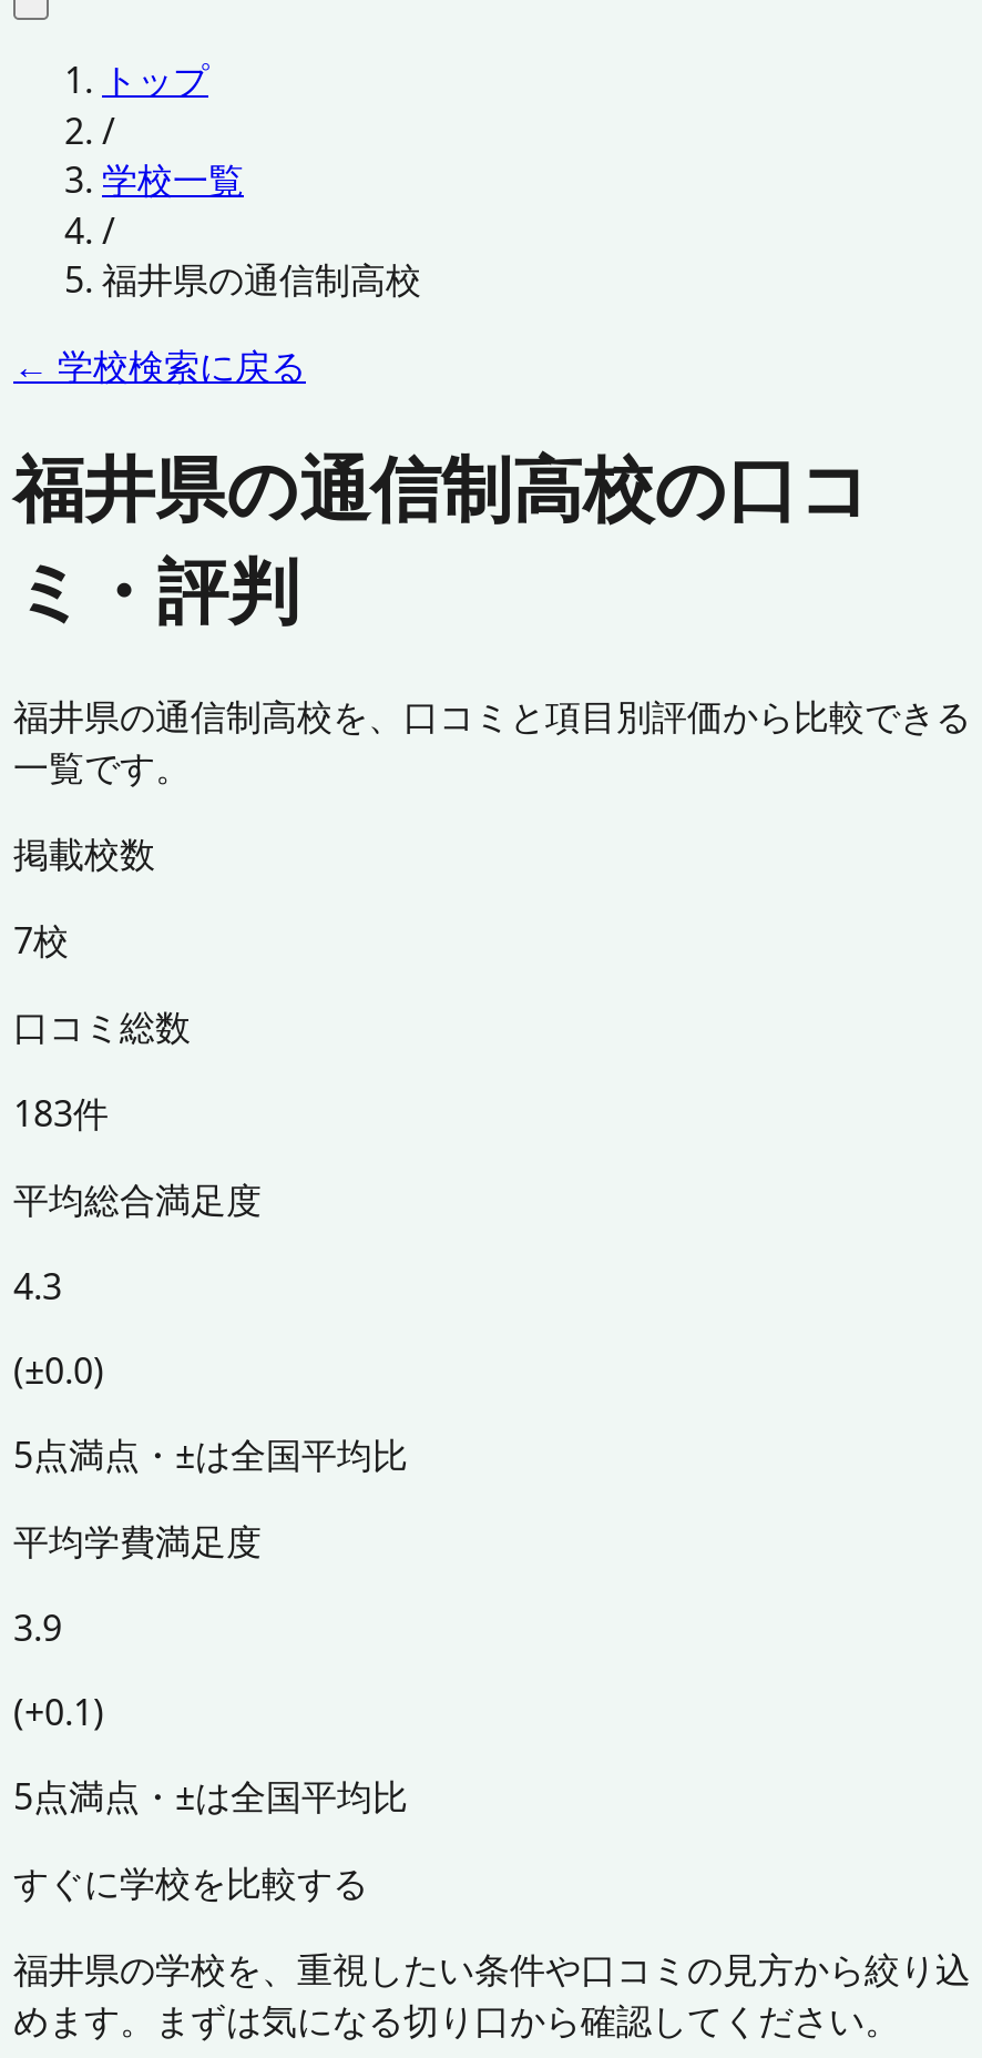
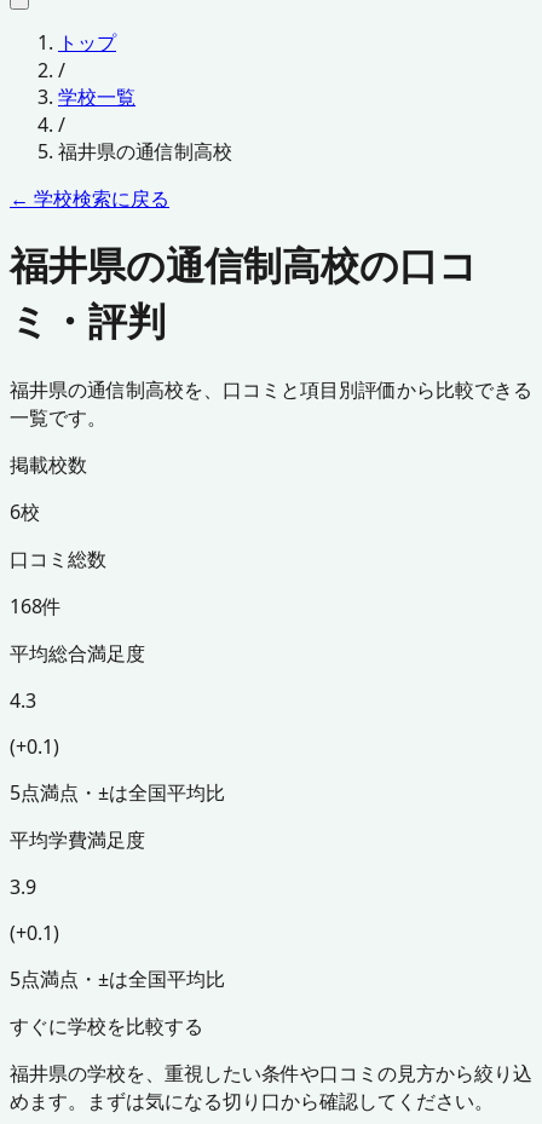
- 7校
+ 6校

- 183件
+ 168件

- (±0.0)
+ (+0.1)
